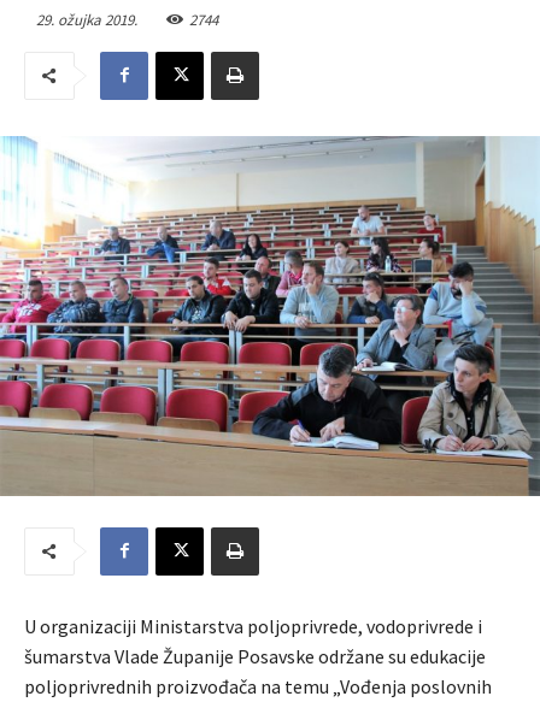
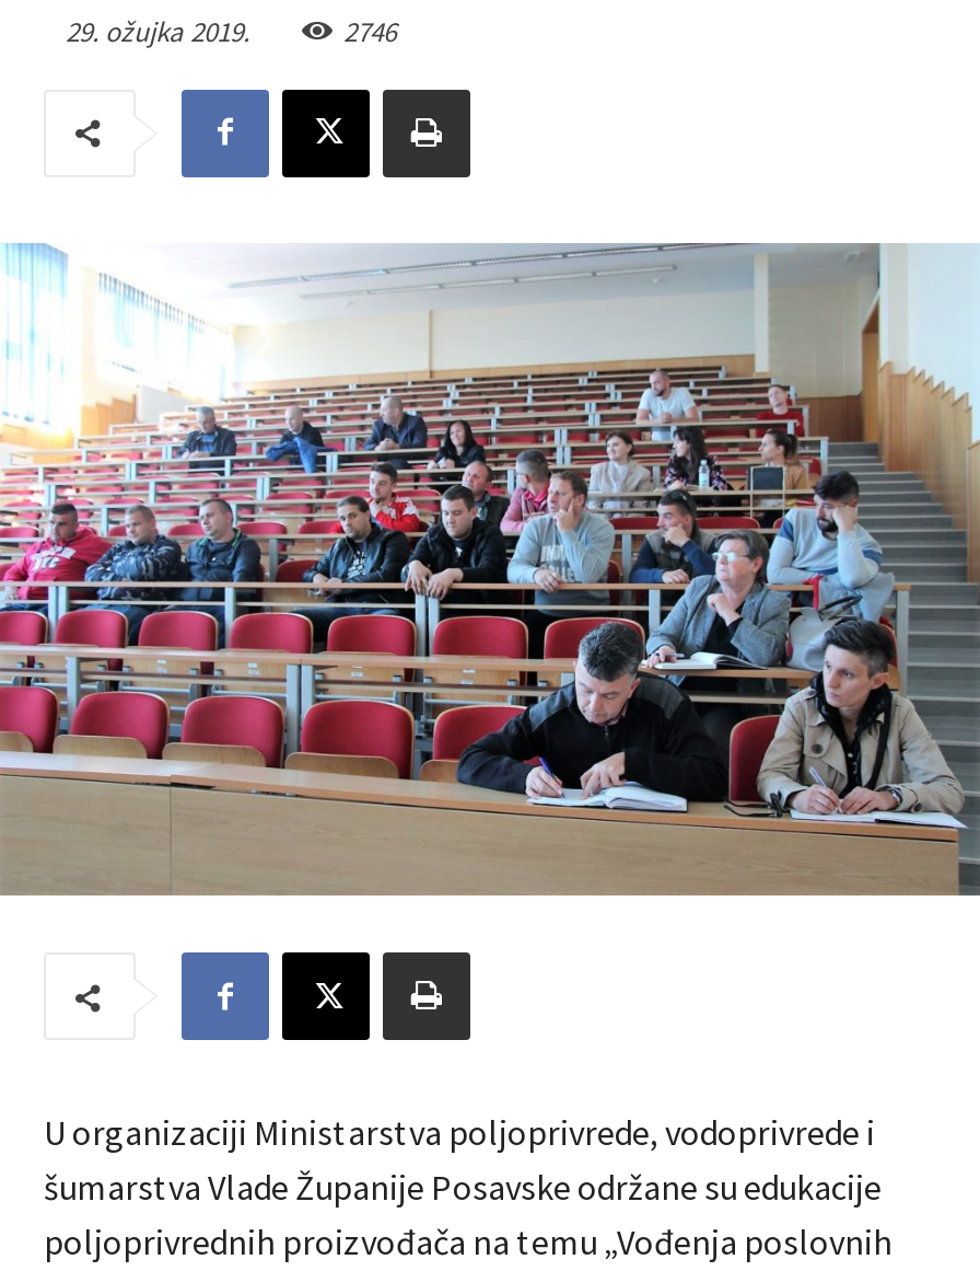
- 2744
+ 2746
